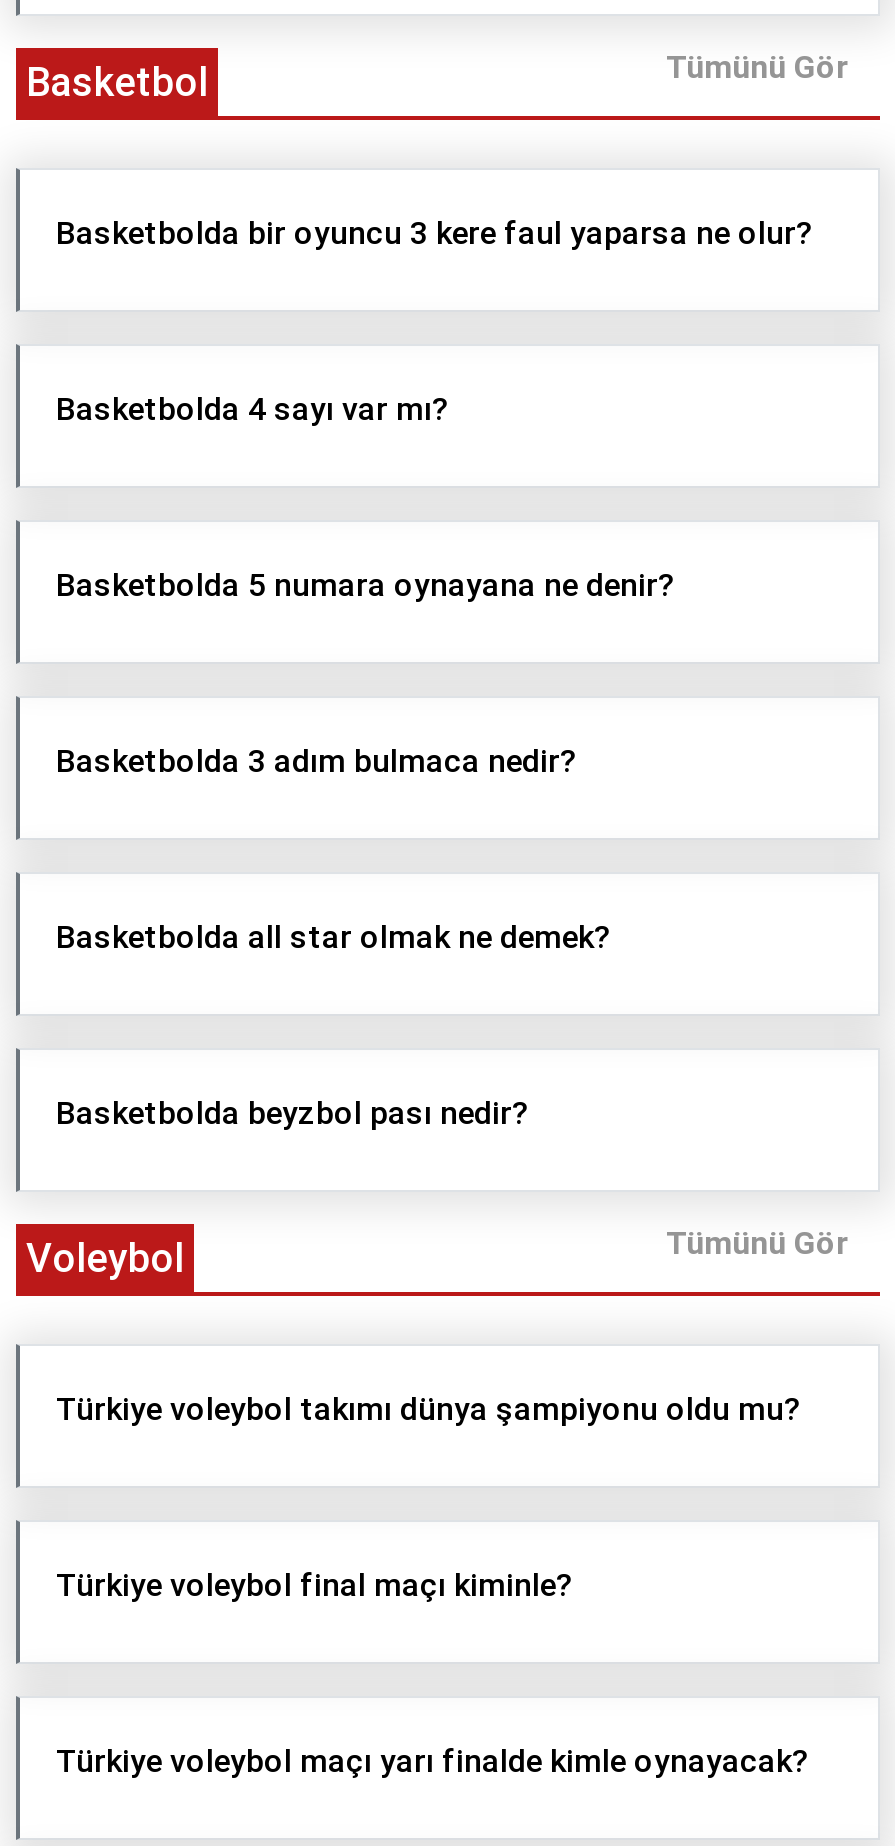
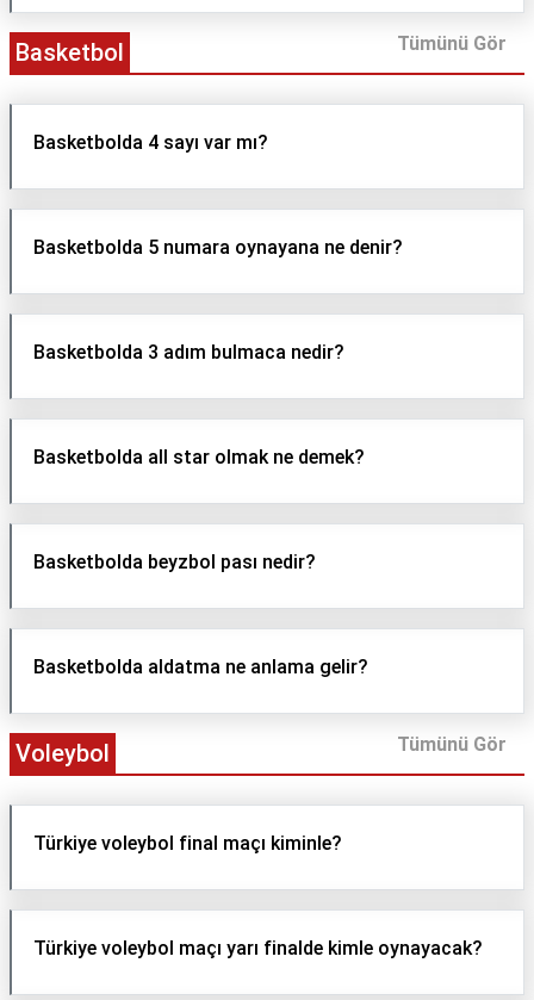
- Basketbolda bir oyuncu 3 kere faul yaparsa ne olur?

+ Basketbolda aldatma ne anlama gelir?

- Türkiye voleybol takımı dünya şampiyonu oldu mu?
